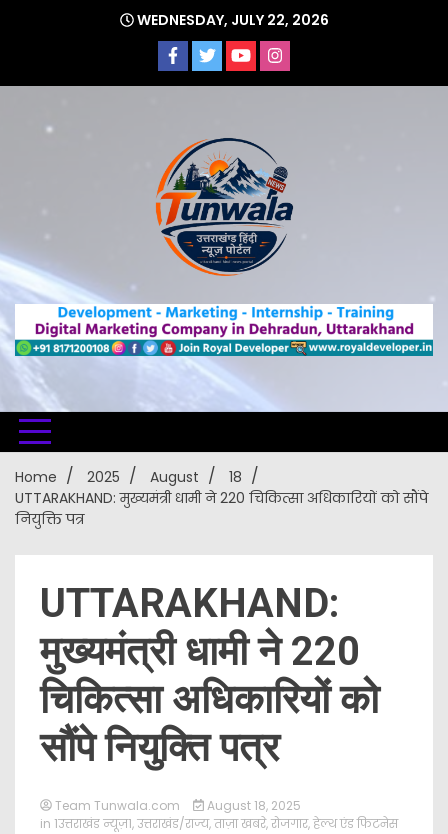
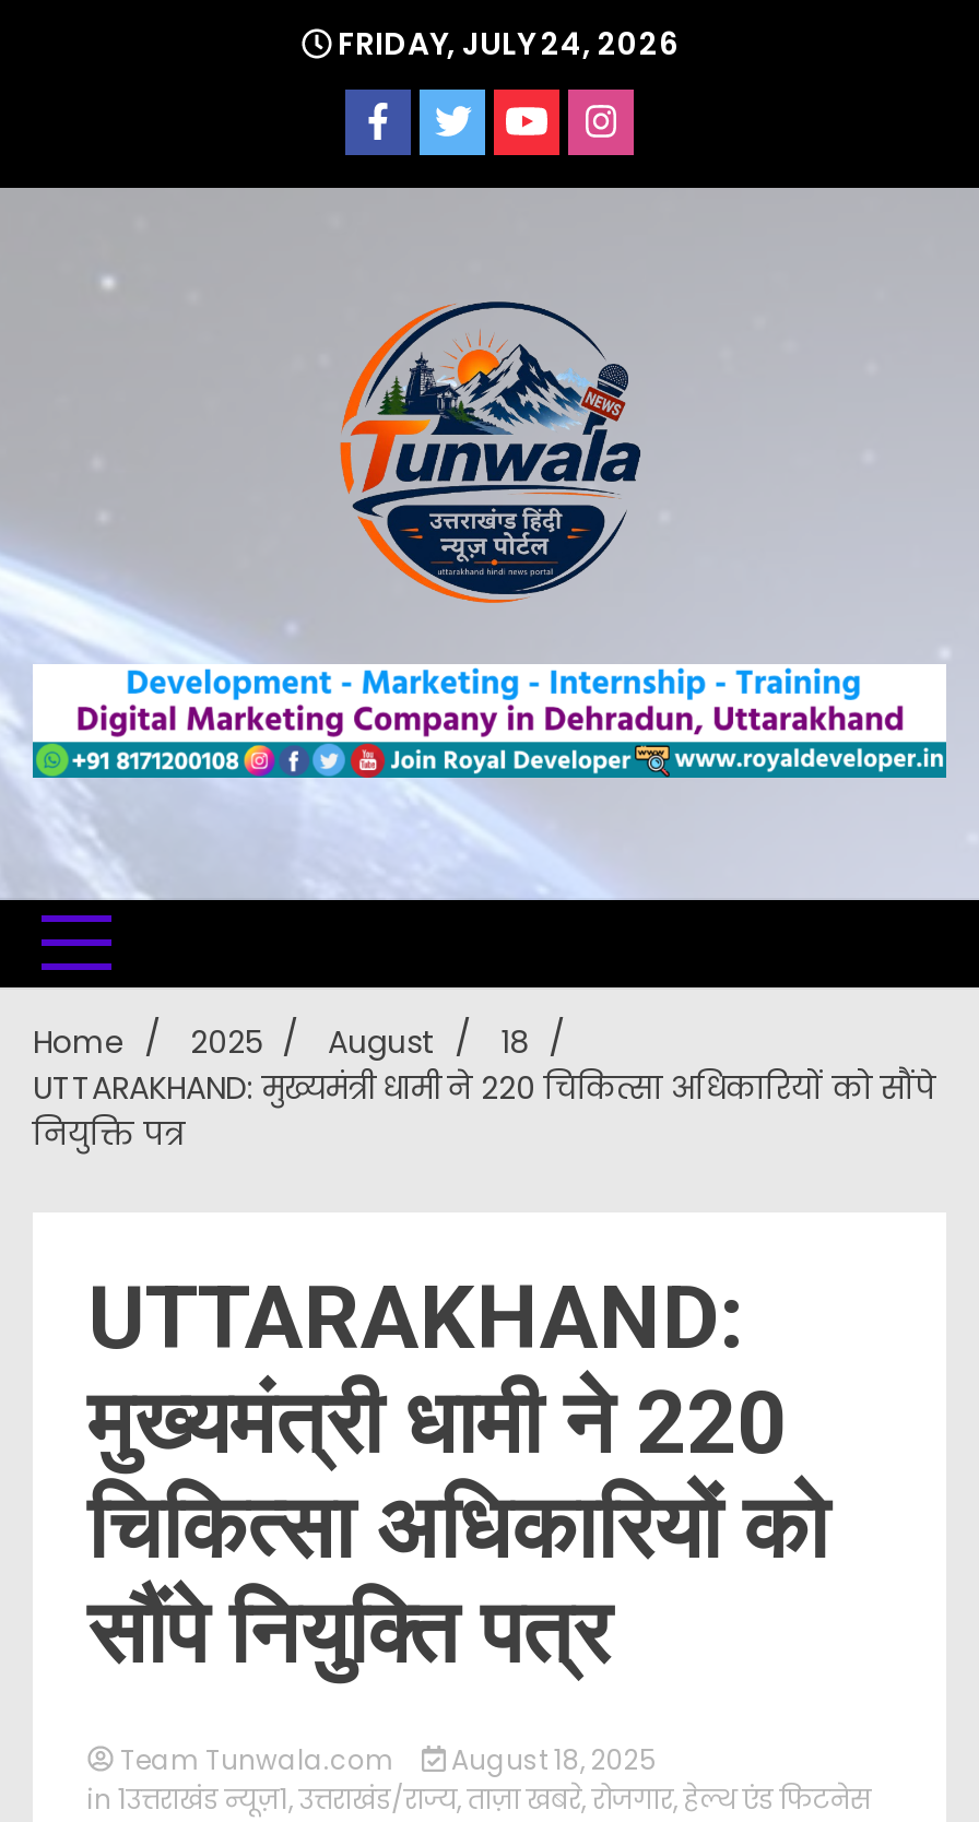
- WEDNESDAY, JULY 22, 2026
+ FRIDAY, JULY 24, 2026
